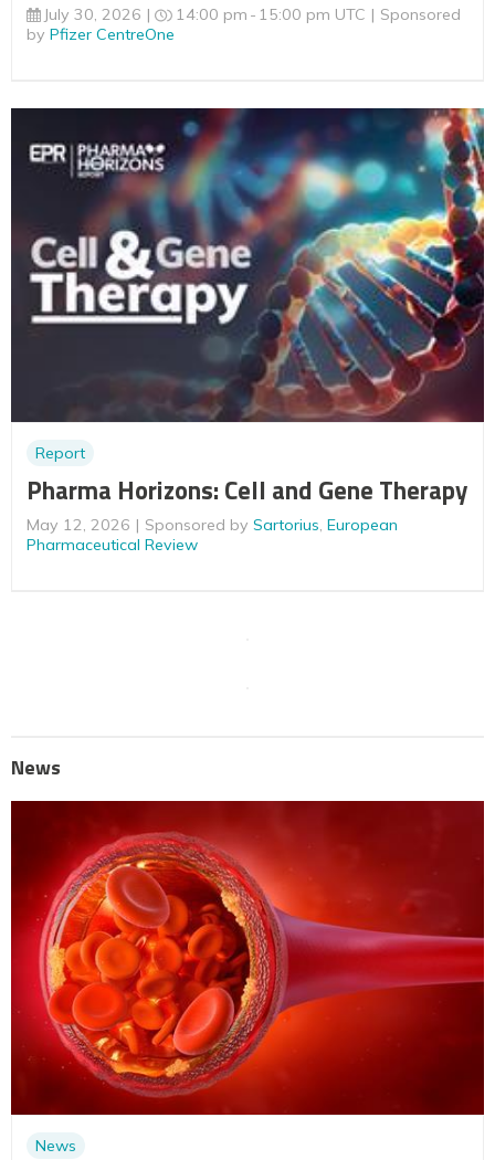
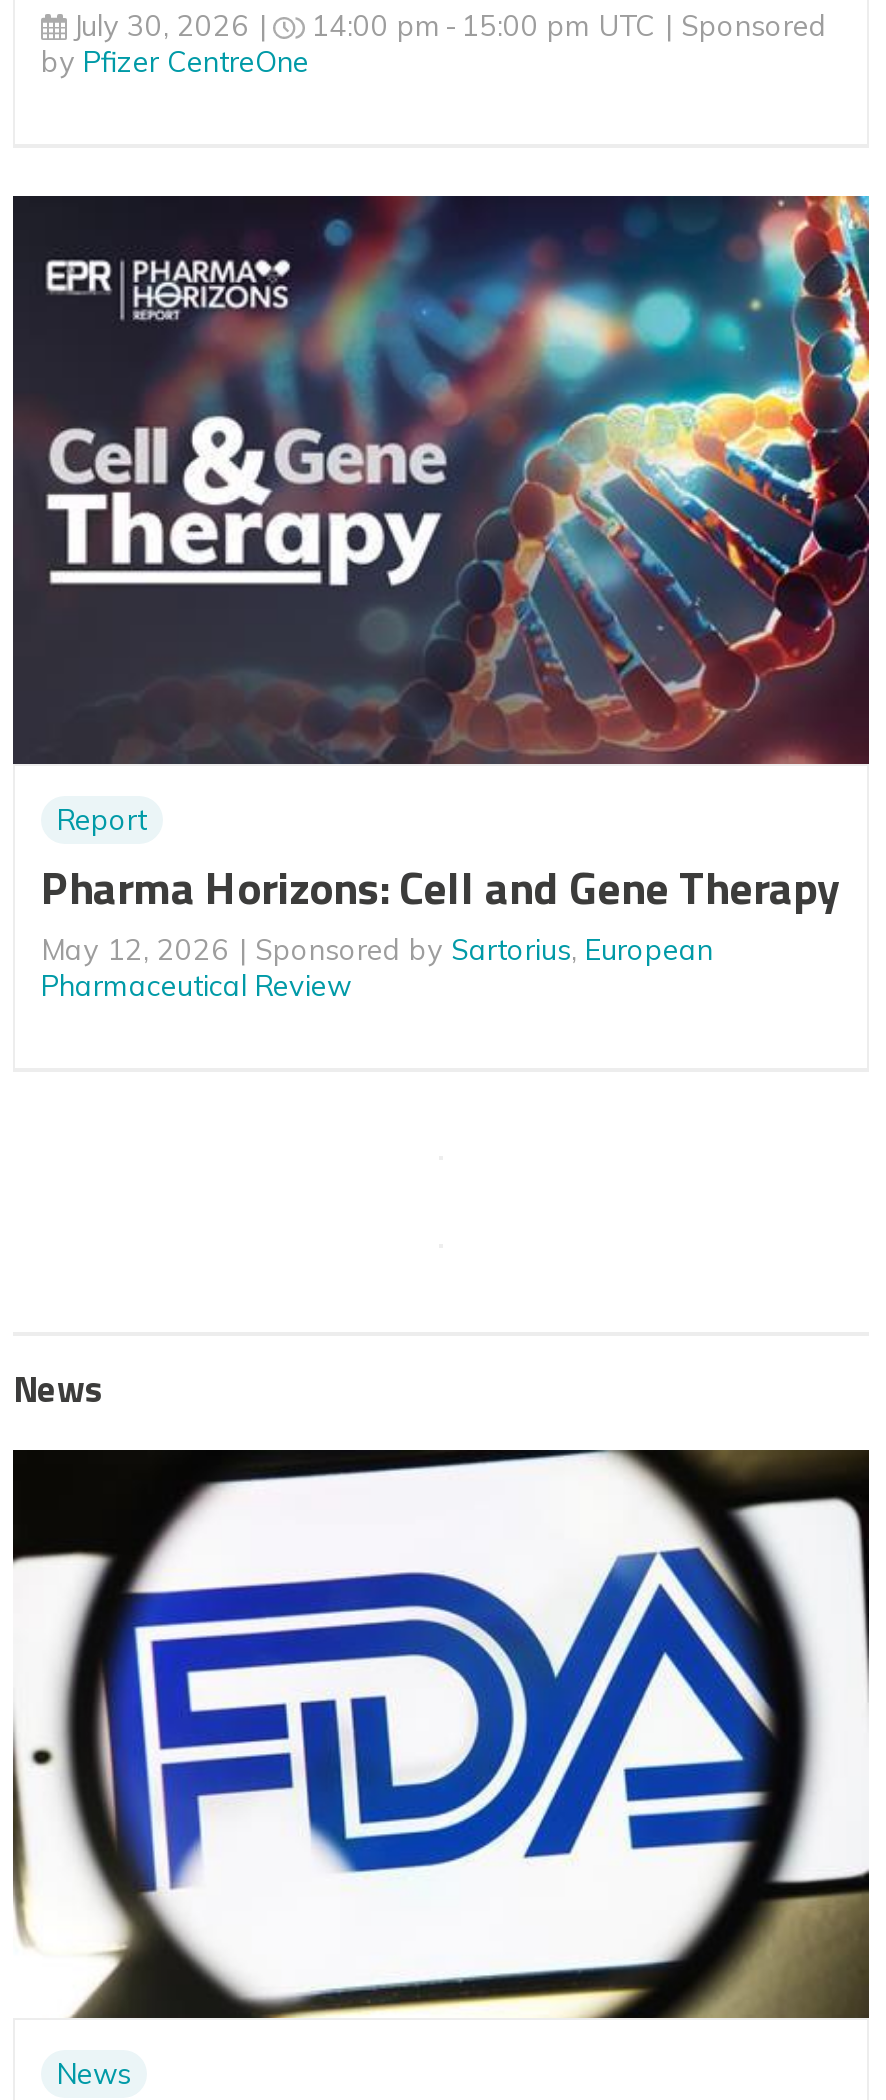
- [image]
+ [image]
